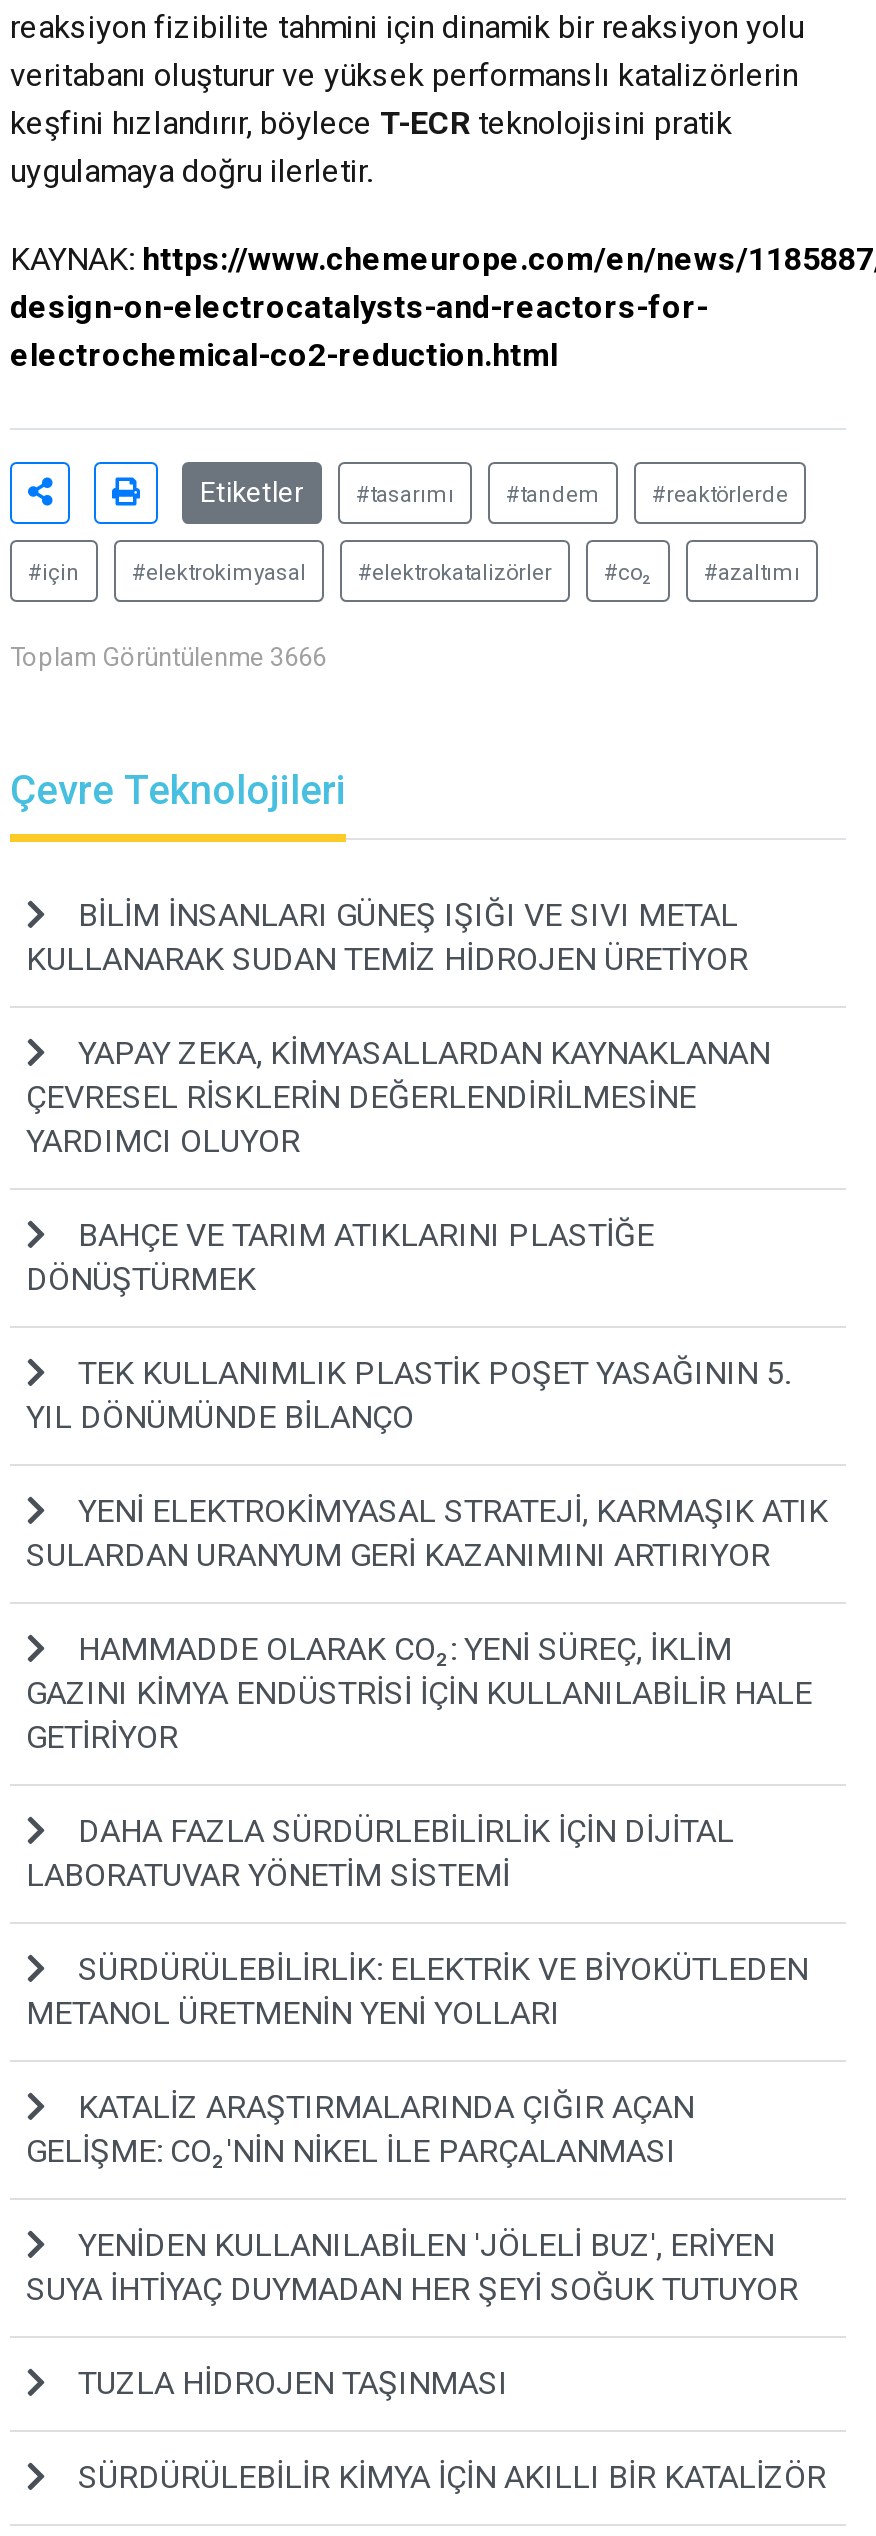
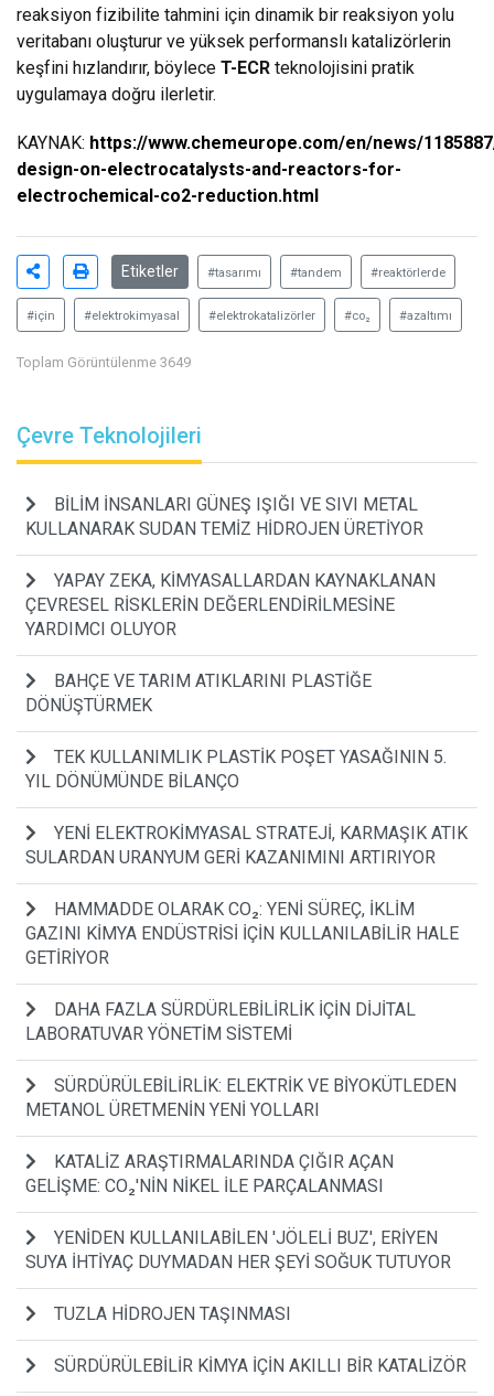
- Toplam Görüntülenme 3666
+ Toplam Görüntülenme 3649
